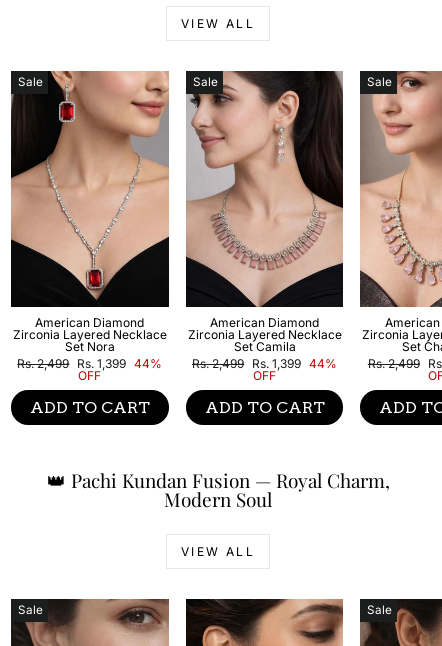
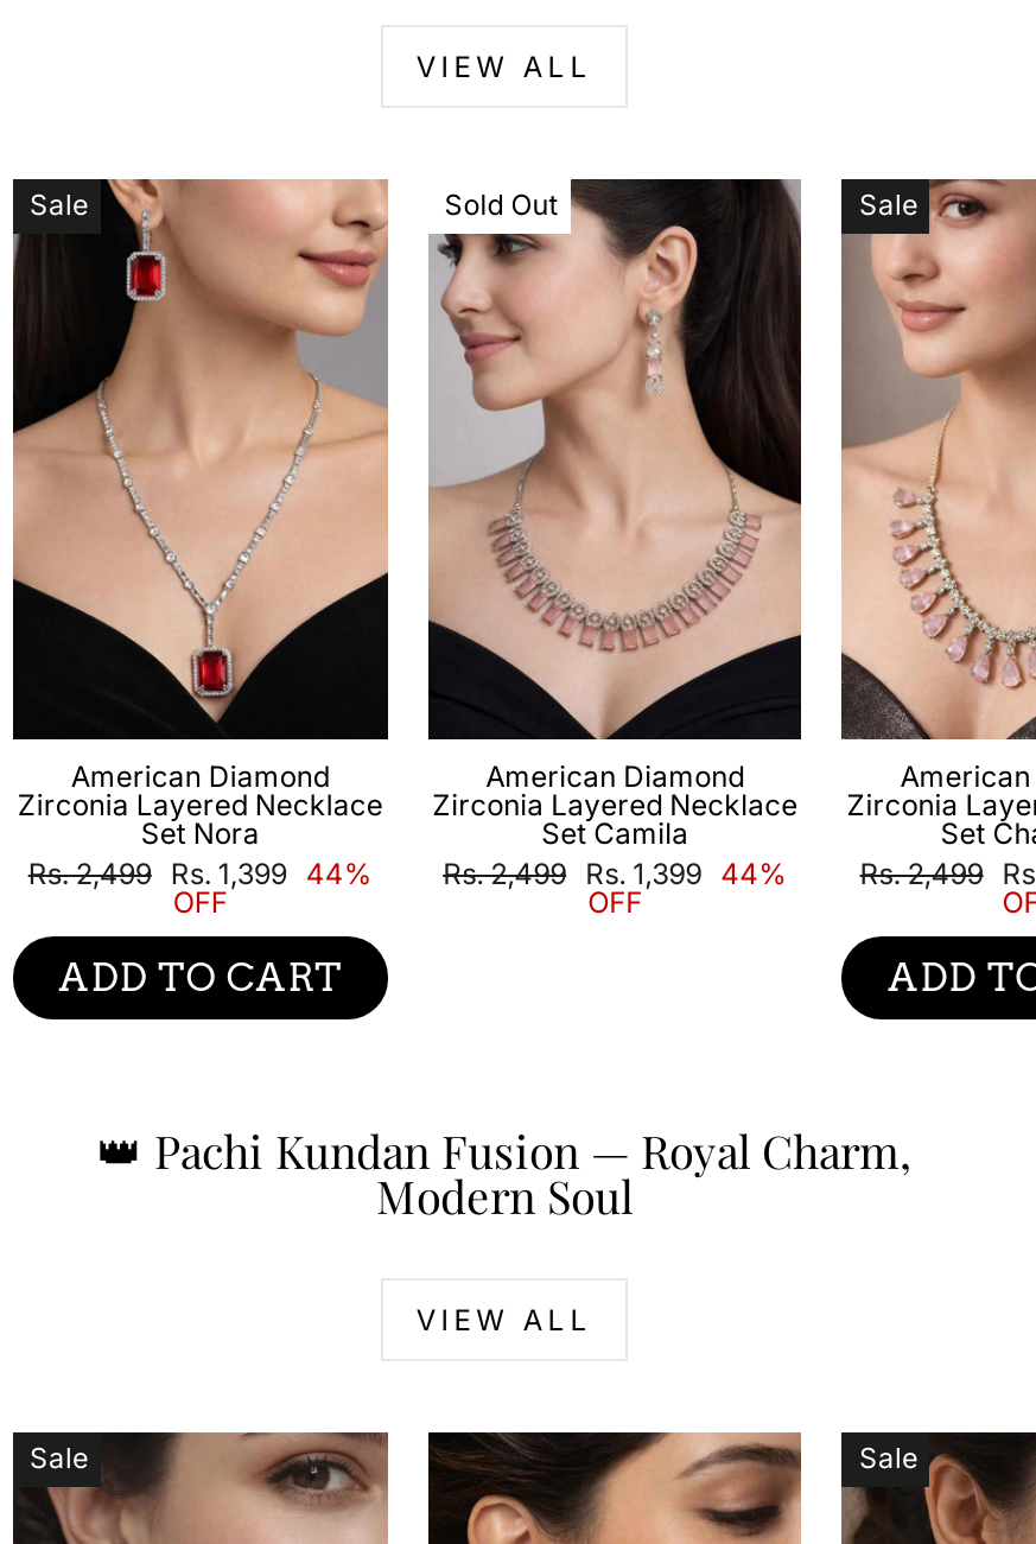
- Sale
+ Sold Out

- ADD TO CART
